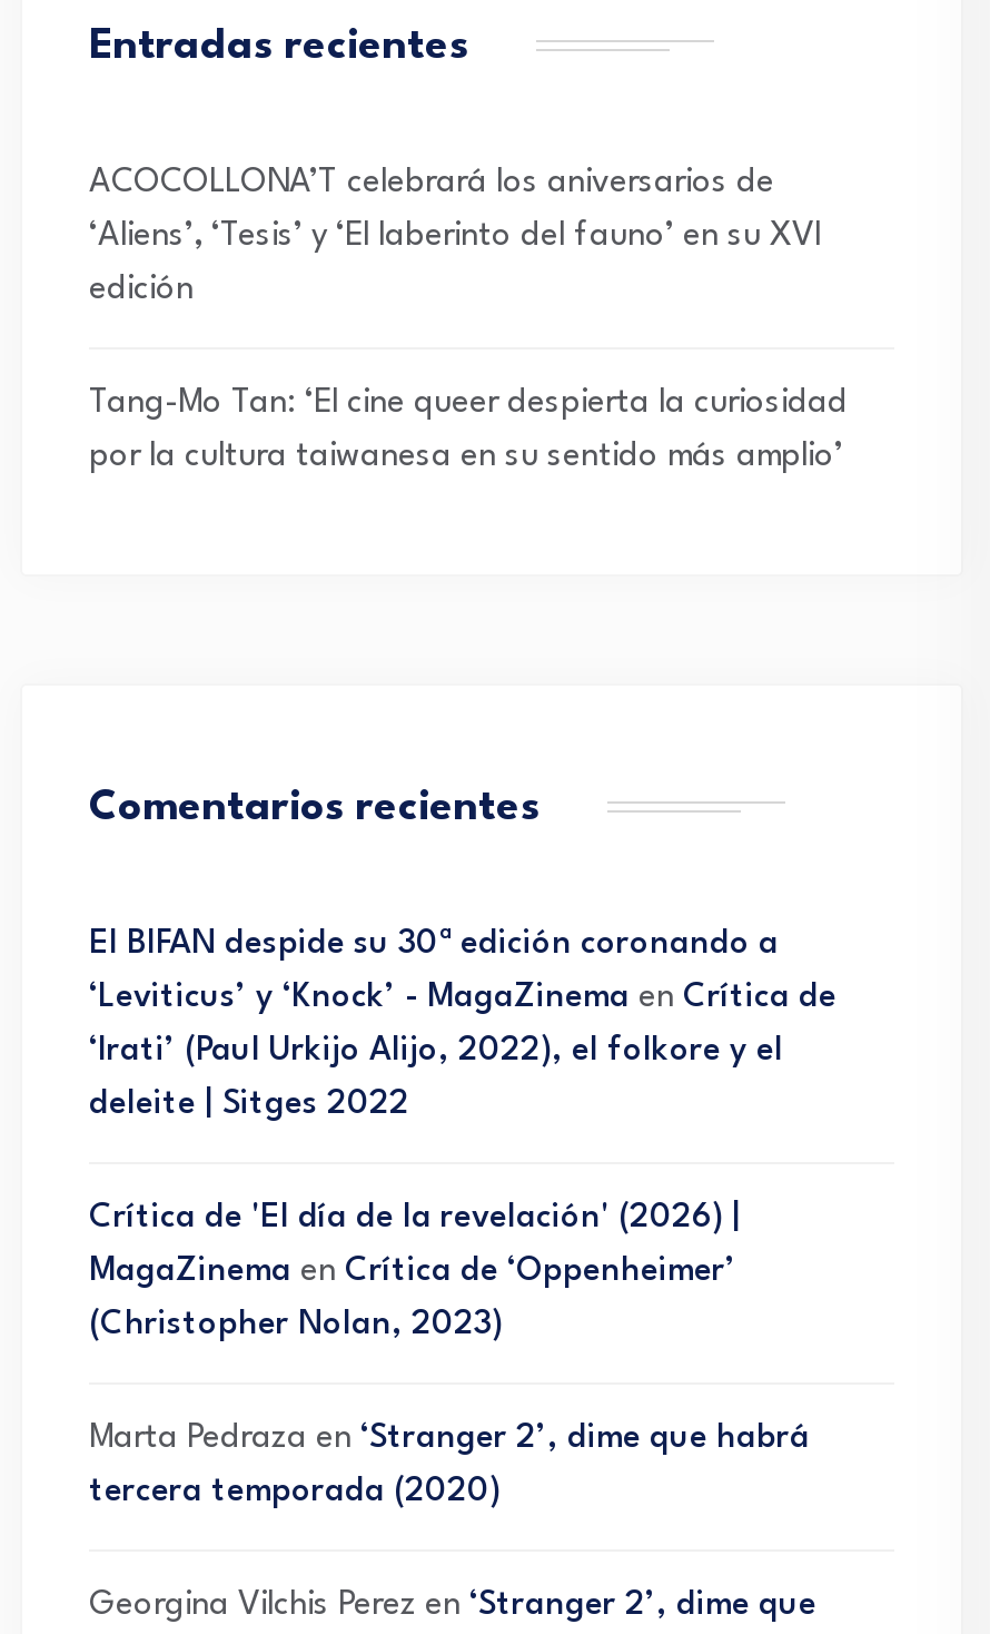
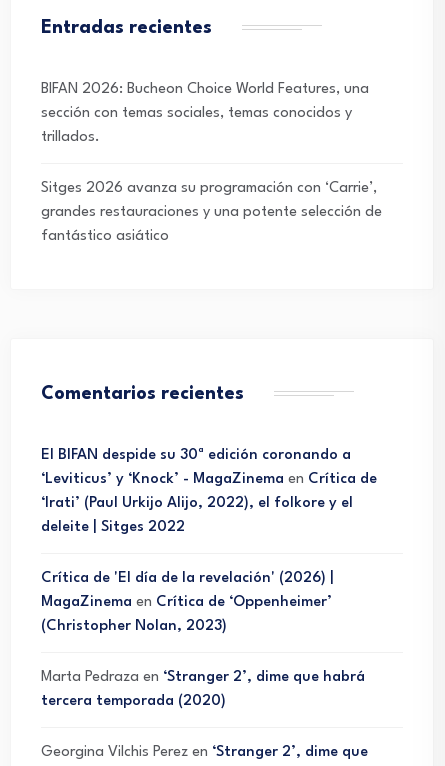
- ACOCOLLONA’T celebrará los aniversarios de
- ‘Aliens’, ‘Tesis’ y ‘El laberinto del fauno’ en su XVI
- edición
- Tang-Mo Tan: ‘El cine queer despierta la curiosidad
- por la cultura taiwanesa en su sentido más amplio’
+ BIFAN 2026: Bucheon Choice World Features, una
+ sección con temas sociales, temas conocidos y
+ trillados.
+ Sitges 2026 avanza su programación con ‘Carrie’,
+ grandes restauraciones y una potente selección de
+ fantástico asiático
